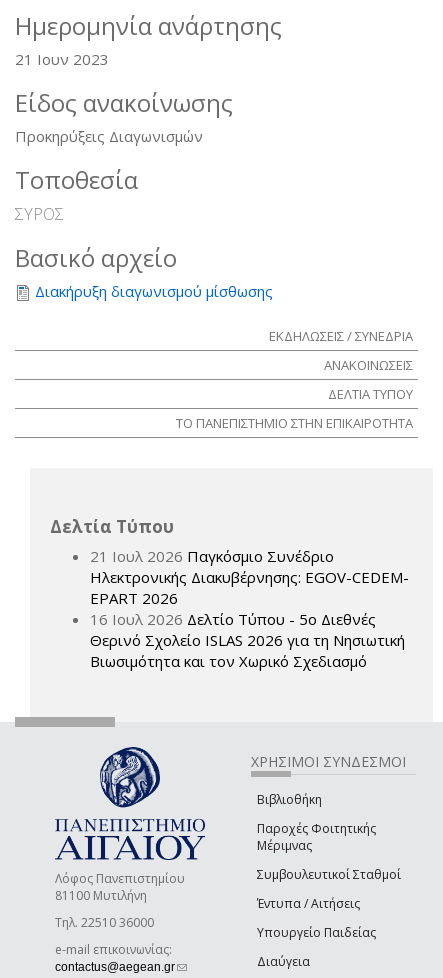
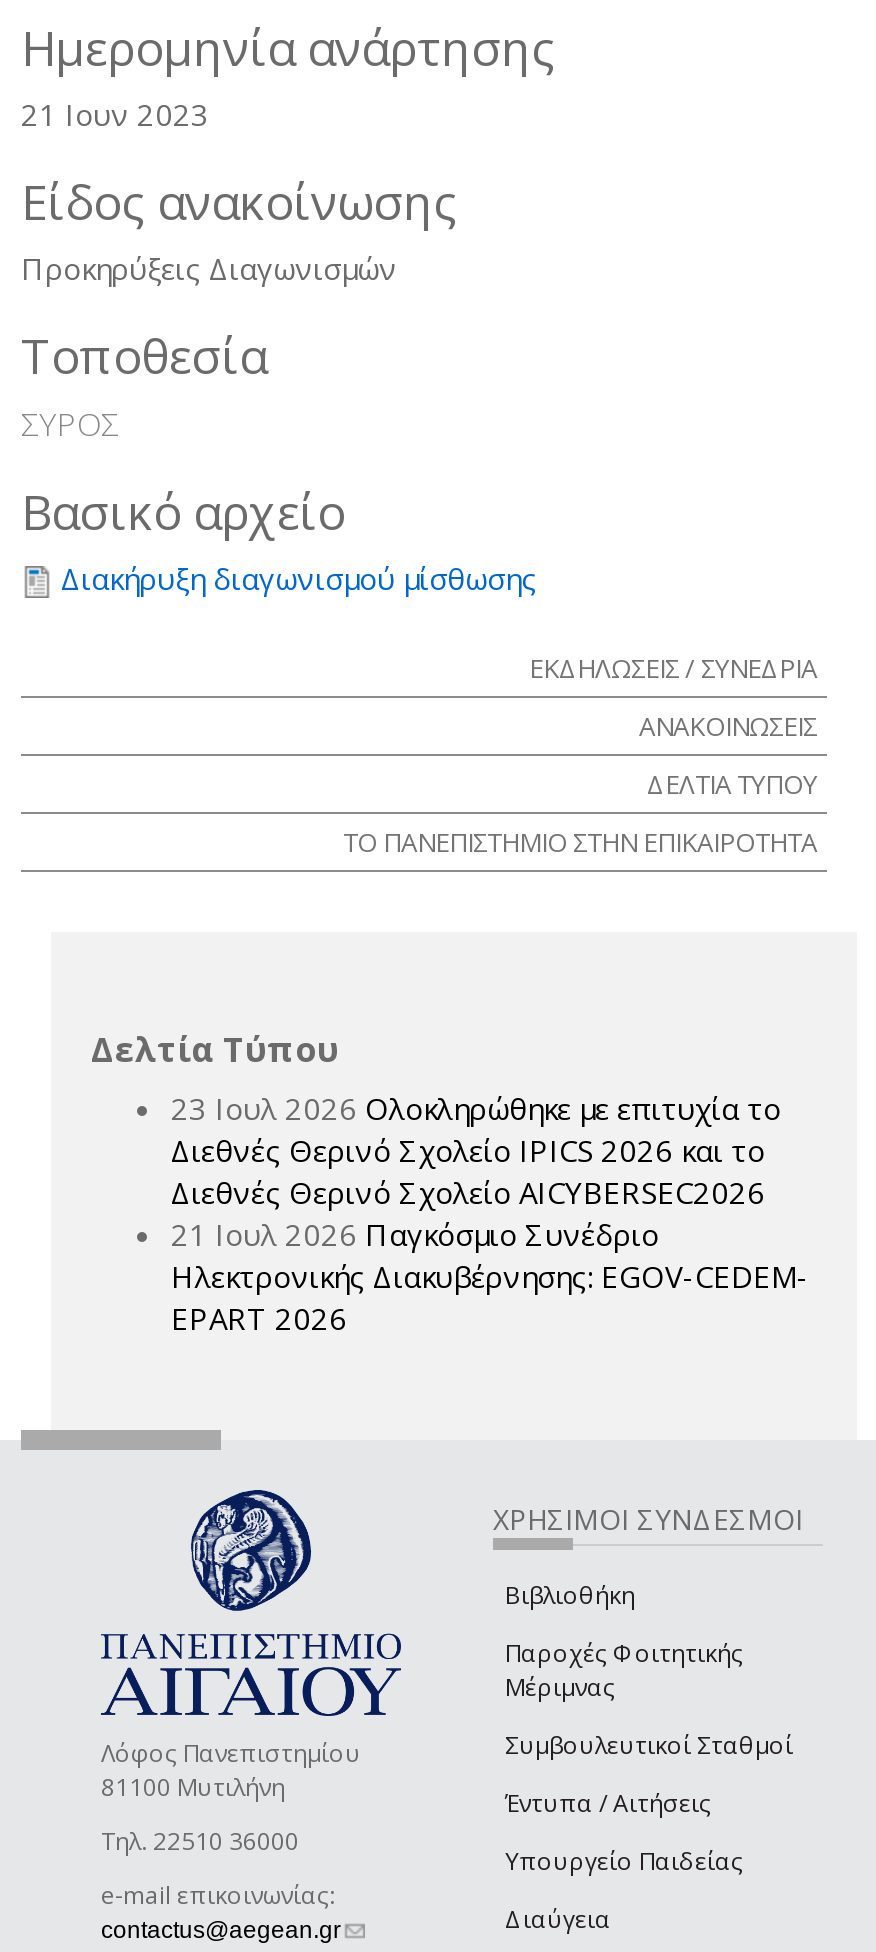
+ 23 Ιουλ 2026 Ολοκληρώθηκε με επιτυχία το
+ Διεθνές Θερινό Σχολείο IPICS 2026 και το
+ Διεθνές Θερινό Σχολείο AICYBERSEC2026

moved down: 21 Ιουλ 2026 Παγκόσμιο Συνέδριο | Ηλεκτρονικής Διακυβέρνησης: EGOV-CEDEM- | EPART 2026

- 16 Ιουλ 2026 Δελτίο Τύπου - 5ο Διεθνές
- Θερινό Σχολείο ISLAS 2026 για τη Νησιωτική
- Βιωσιμότητα και τον Χωρικό Σχεδιασμό
